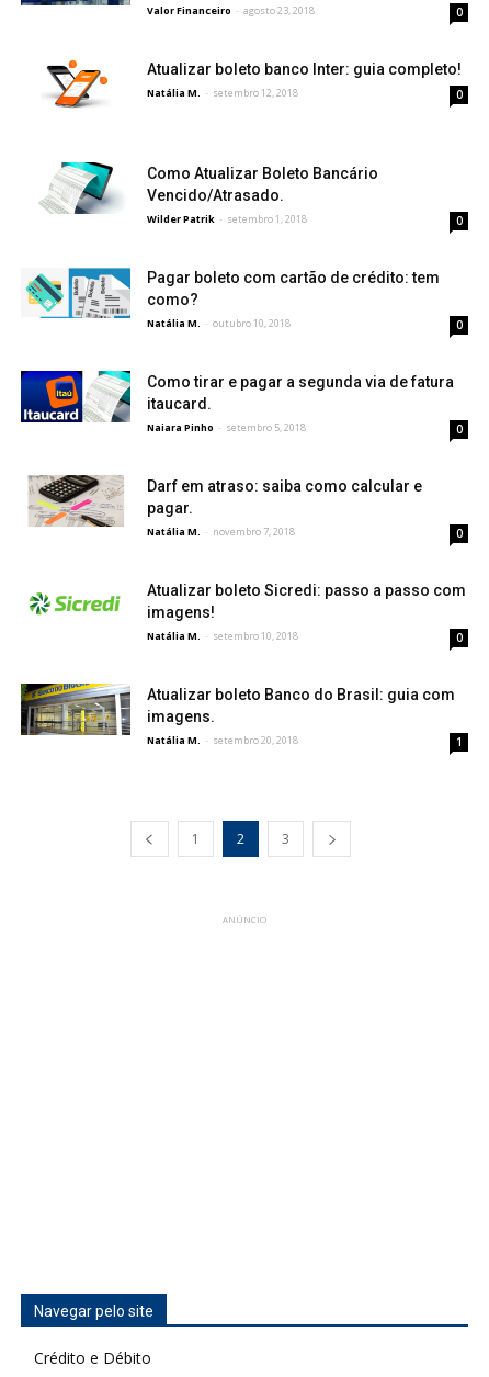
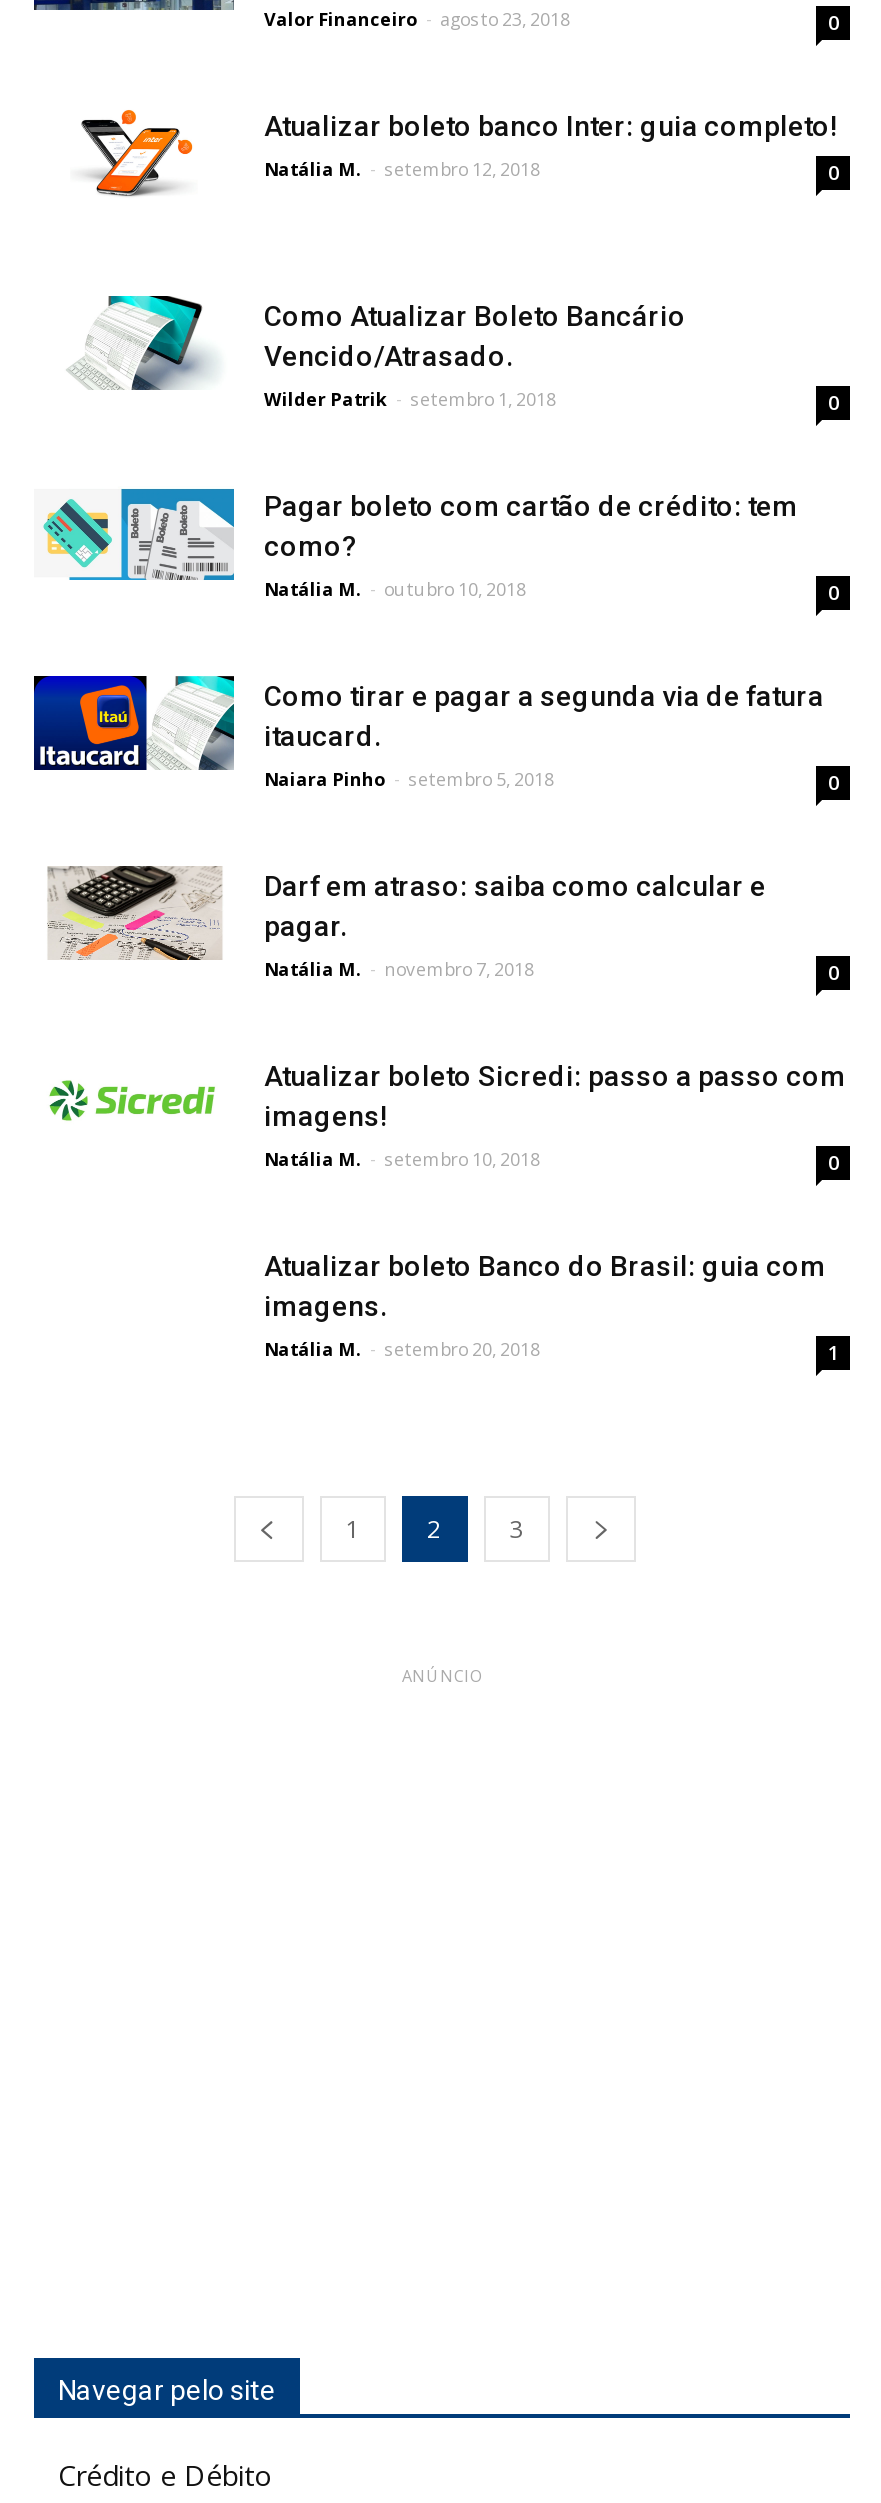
- [image]
